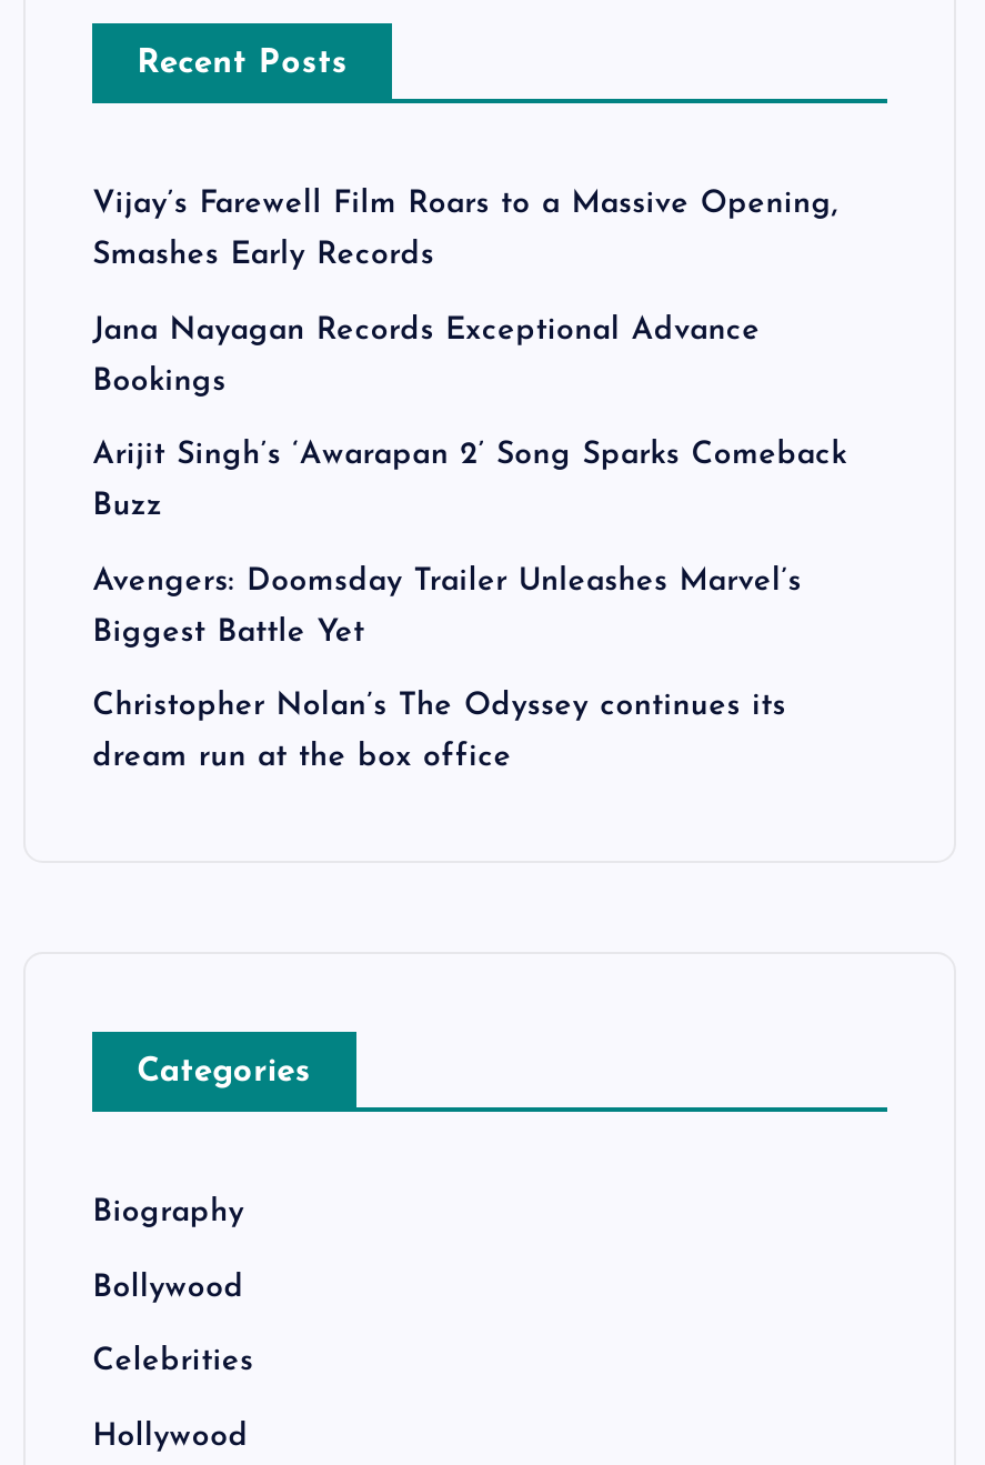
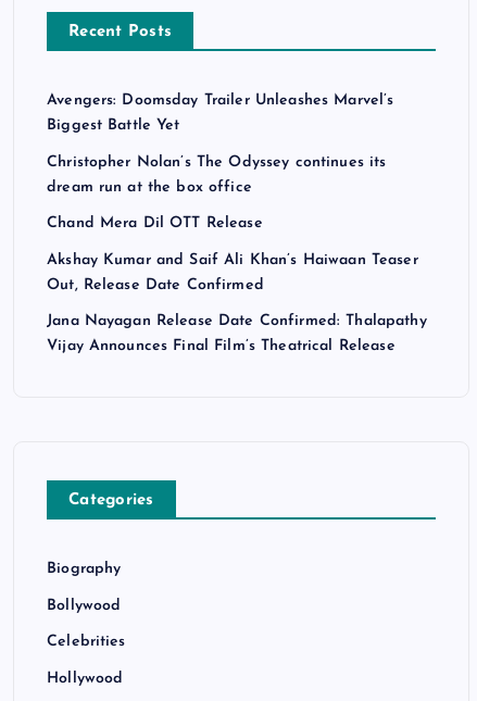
- Vijay’s Farewell Film Roars to a Massive Opening,
- Smashes Early Records
- Jana Nayagan Records Exceptional Advance
- Bookings
- Arijit Singh’s ‘Awarapan 2’ Song Sparks Comeback
- Buzz

moved up: Avengers: Doomsday Trailer Unleashes Marvel’s | Biggest Battle Yet | Christopher Nolan’s The Odyssey continues its | dream run at the box office

+ Chand Mera Dil OTT Release
+ Akshay Kumar and Saif Ali Khan’s Haiwaan Teaser
+ Out, Release Date Confirmed
+ Jana Nayagan Release Date Confirmed: Thalapathy
+ Vijay Announces Final Film’s Theatrical Release
